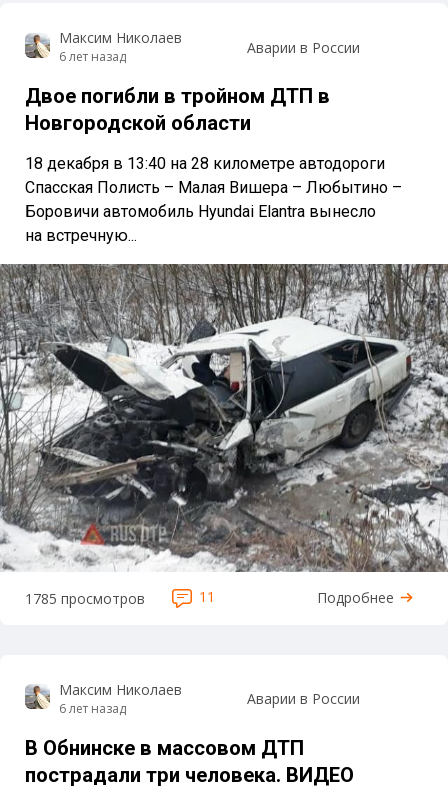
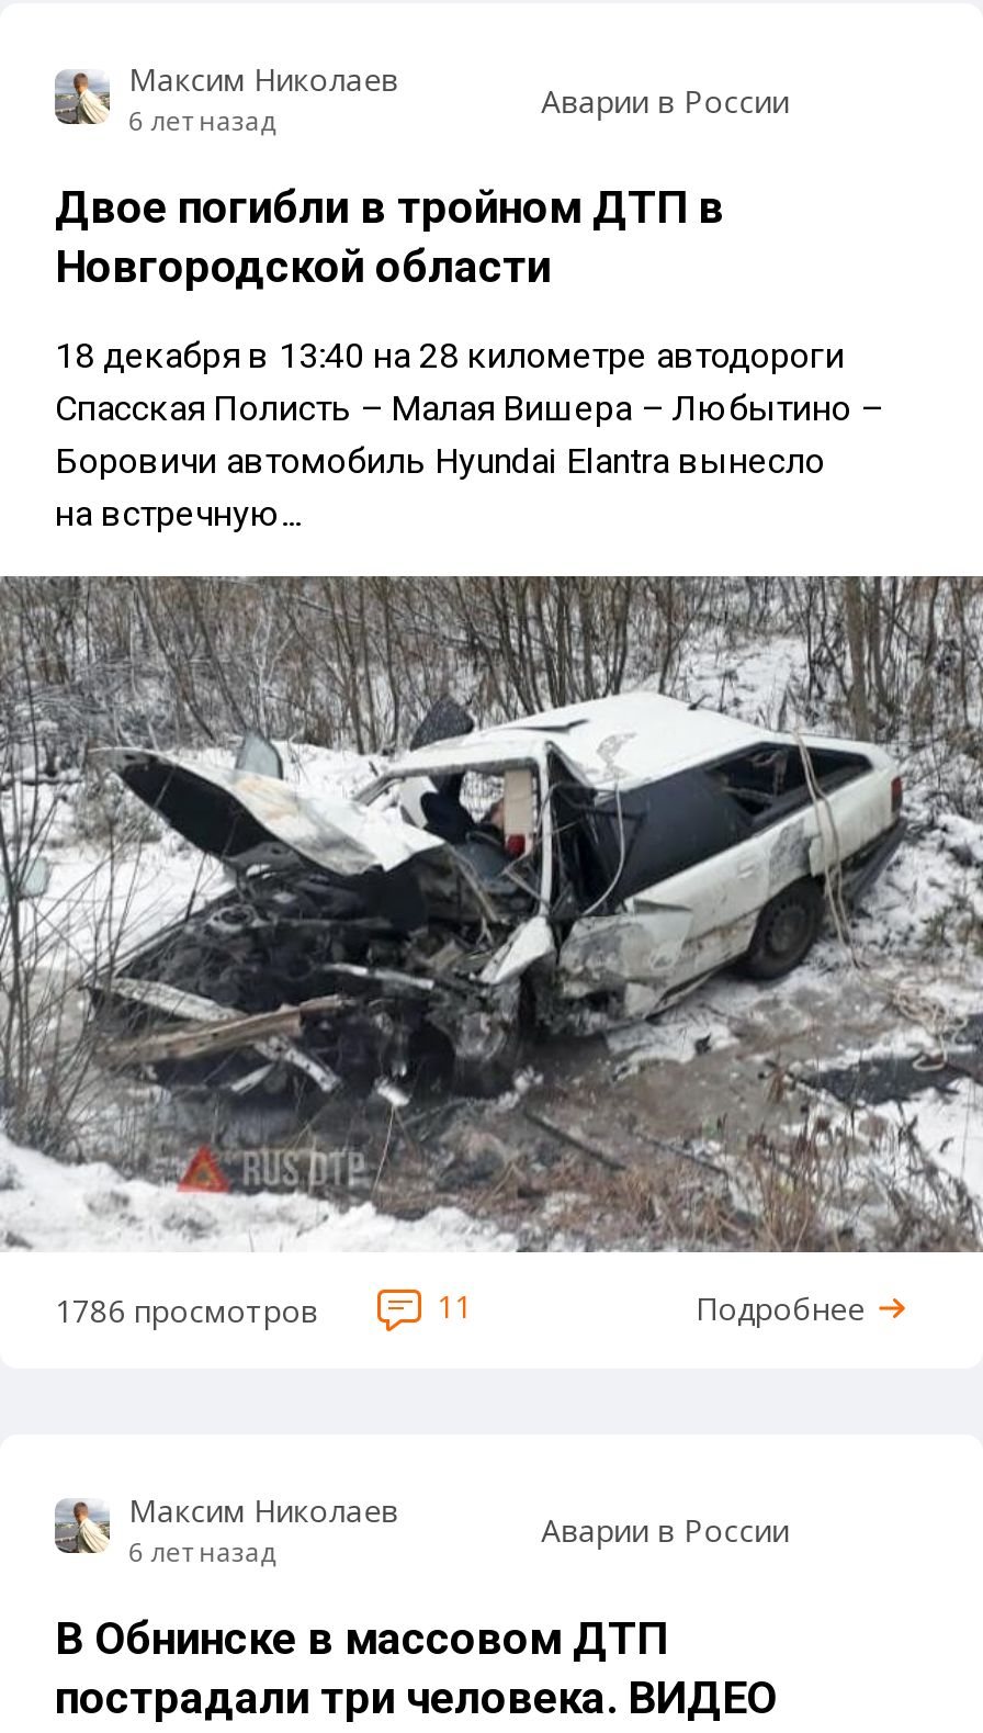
- 1785 просмотров
+ 1786 просмотров
